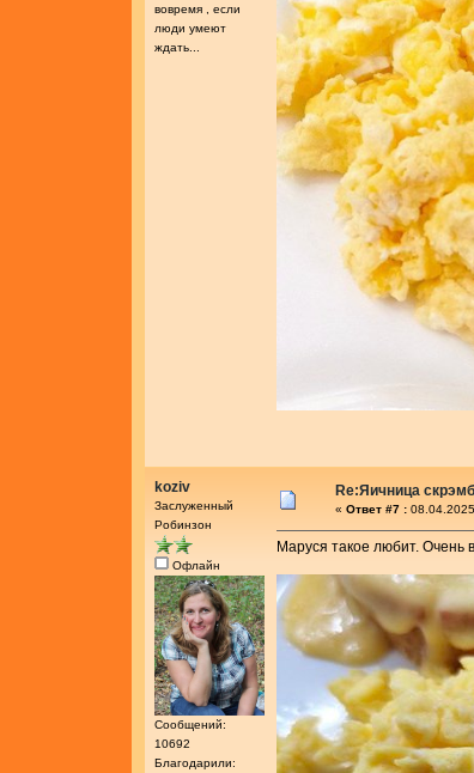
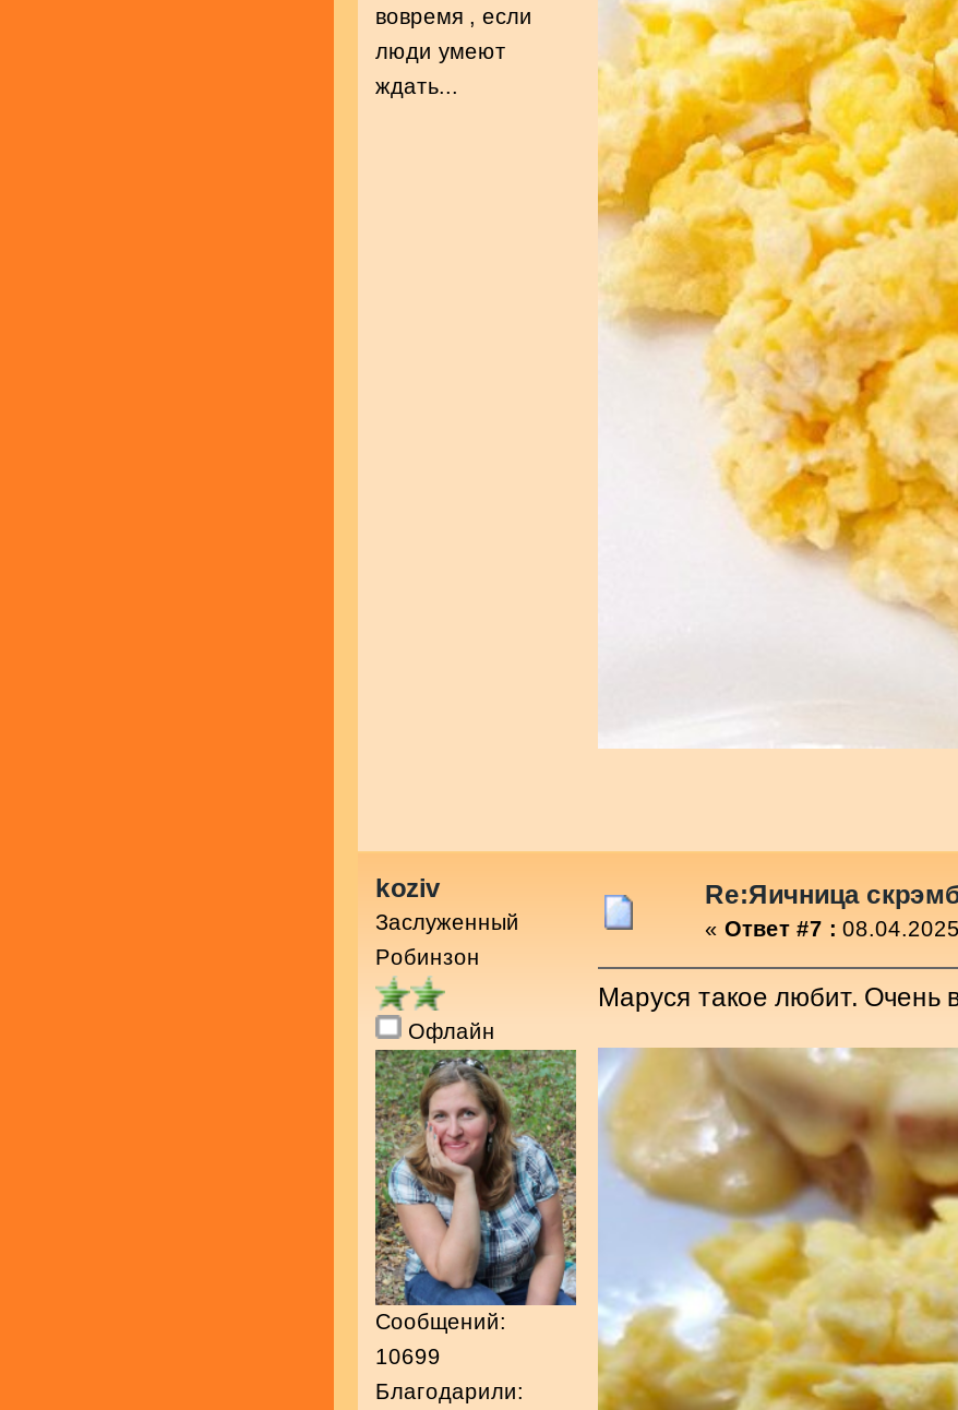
- 10692
+ 10699
